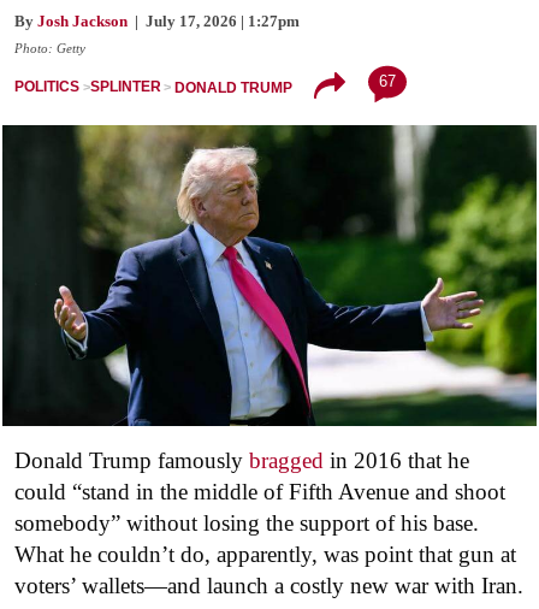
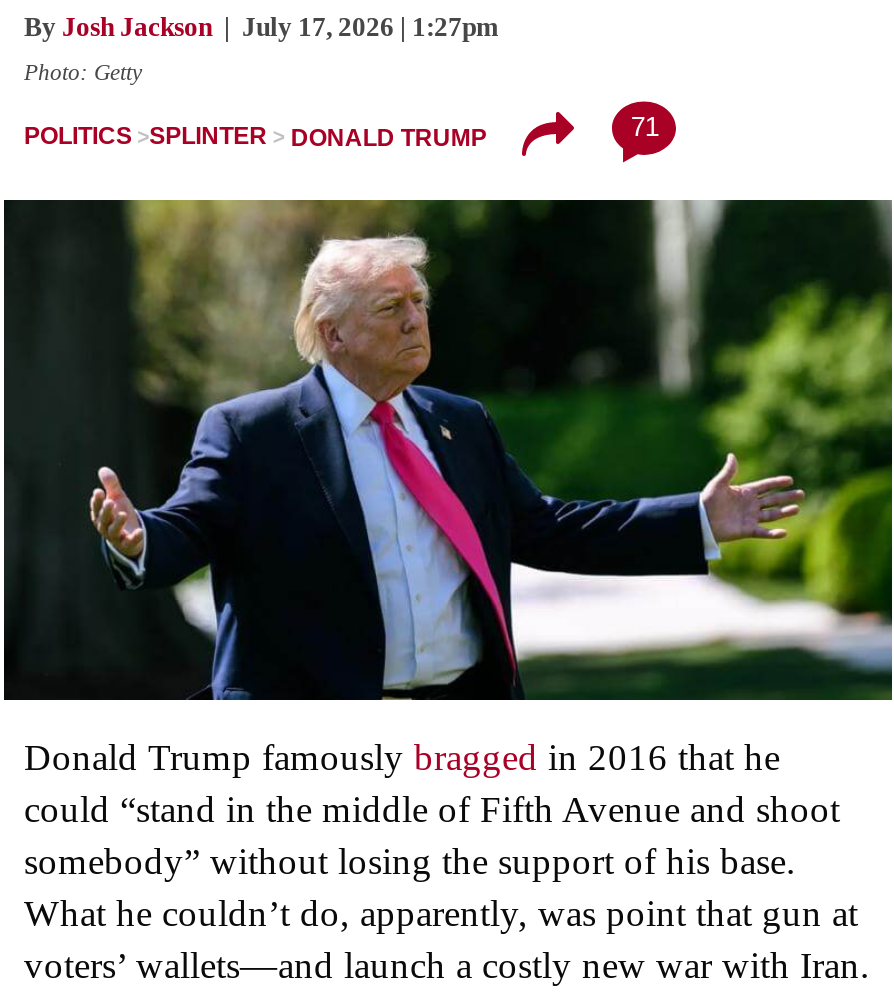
- 67
+ 71
